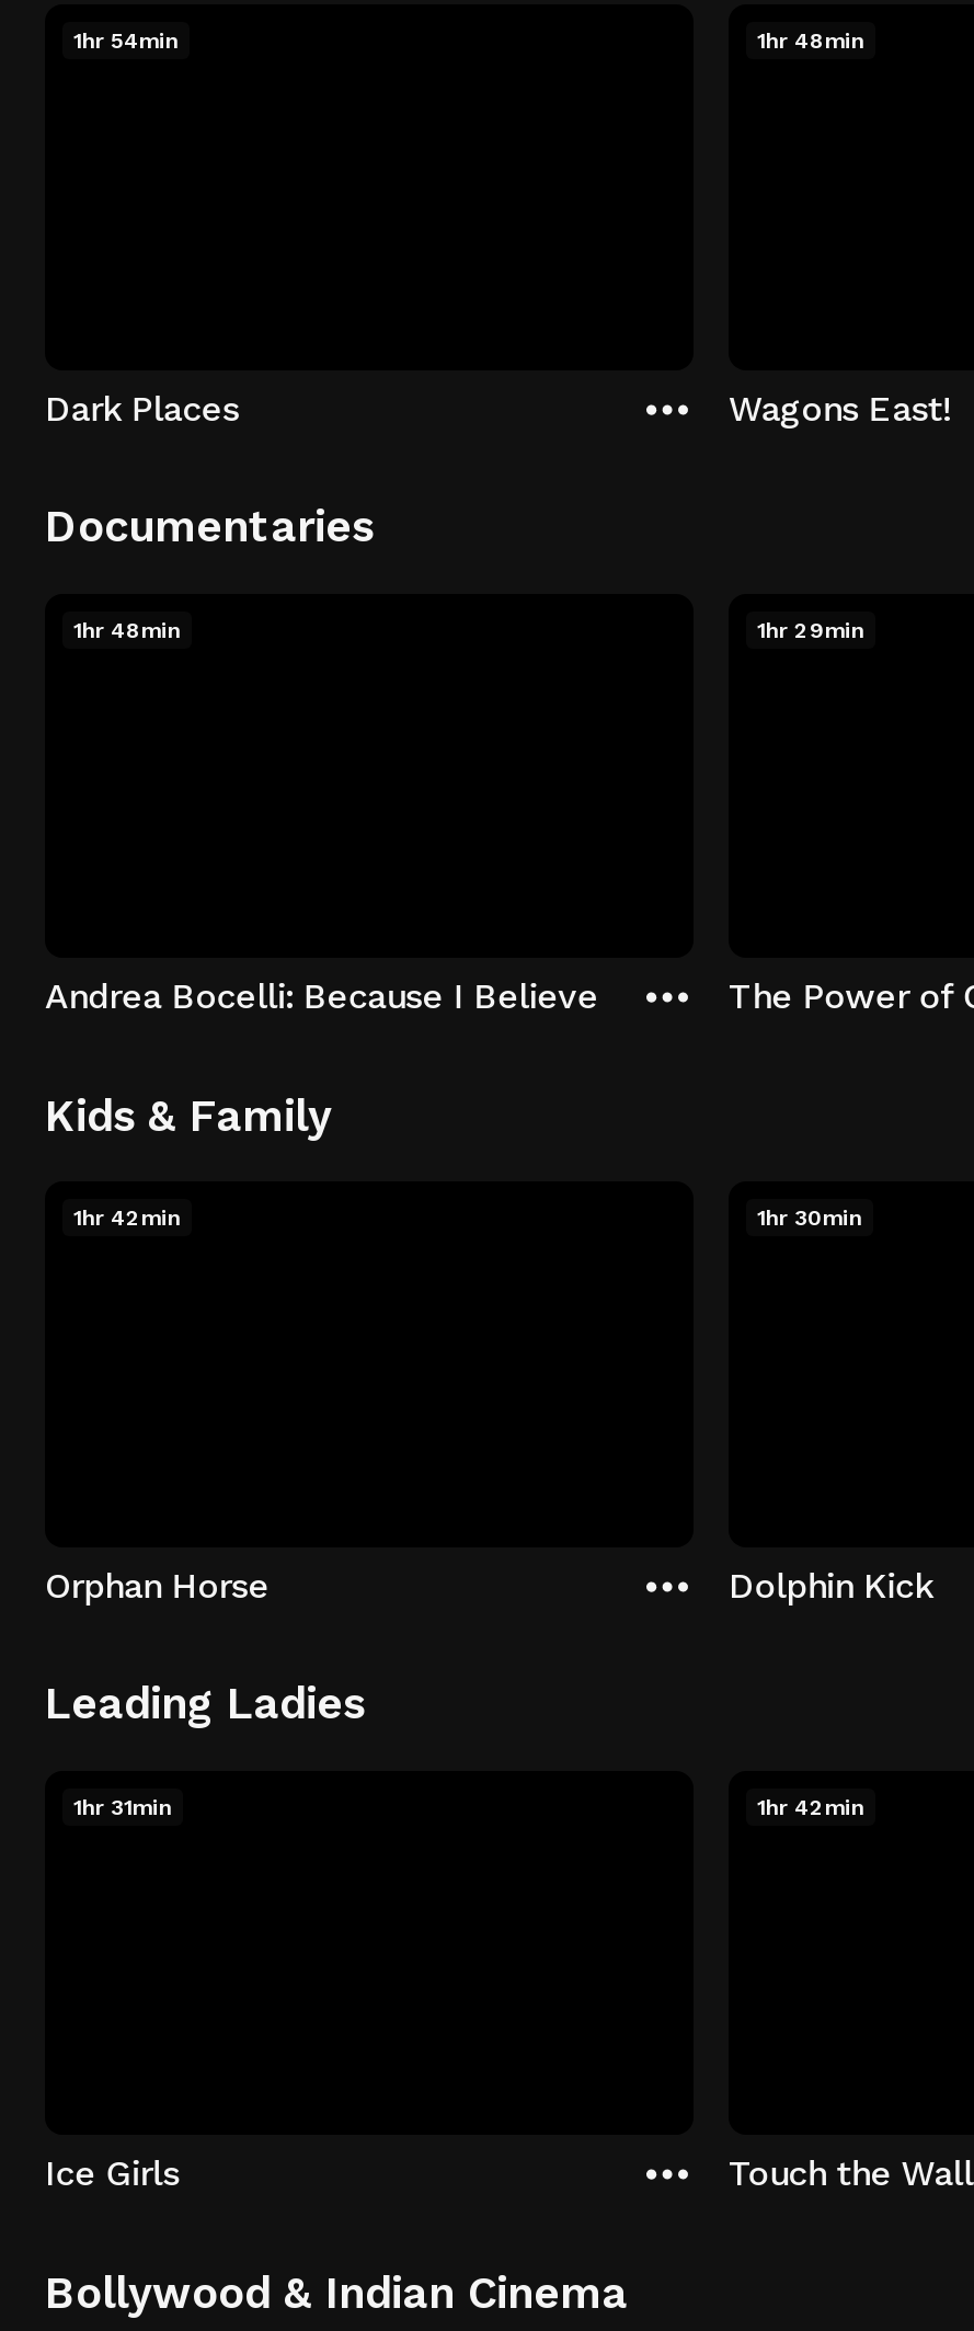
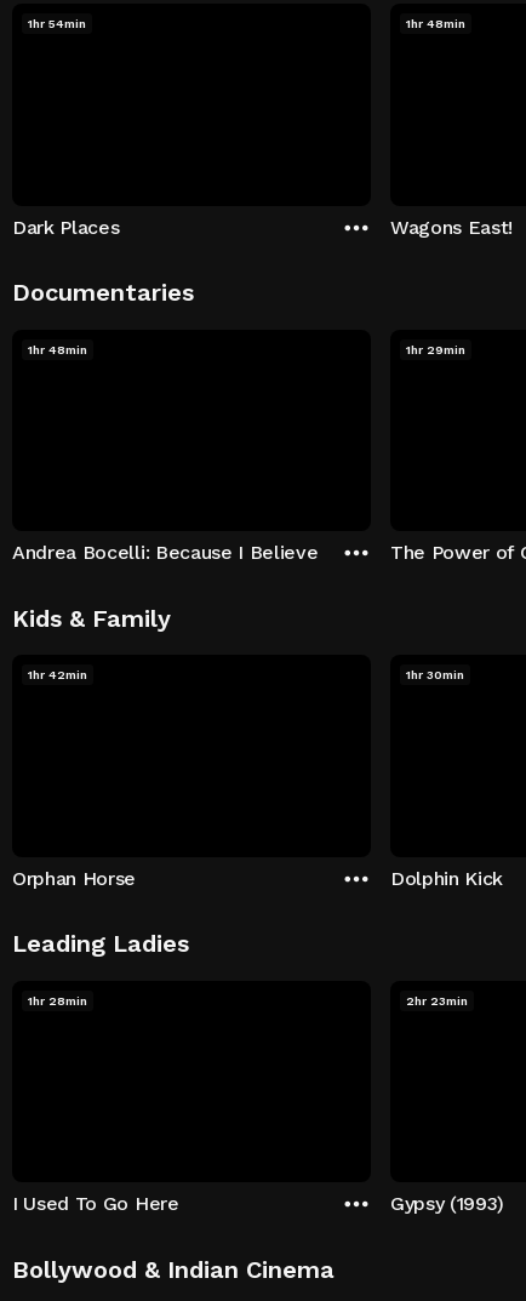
- 1hr 31min
+ 1hr 28min

- 1hr 42min
+ 2hr 23min

- Ice Girls
+ I Used To Go Here

- Touch the Wall
+ Gypsy (1993)
